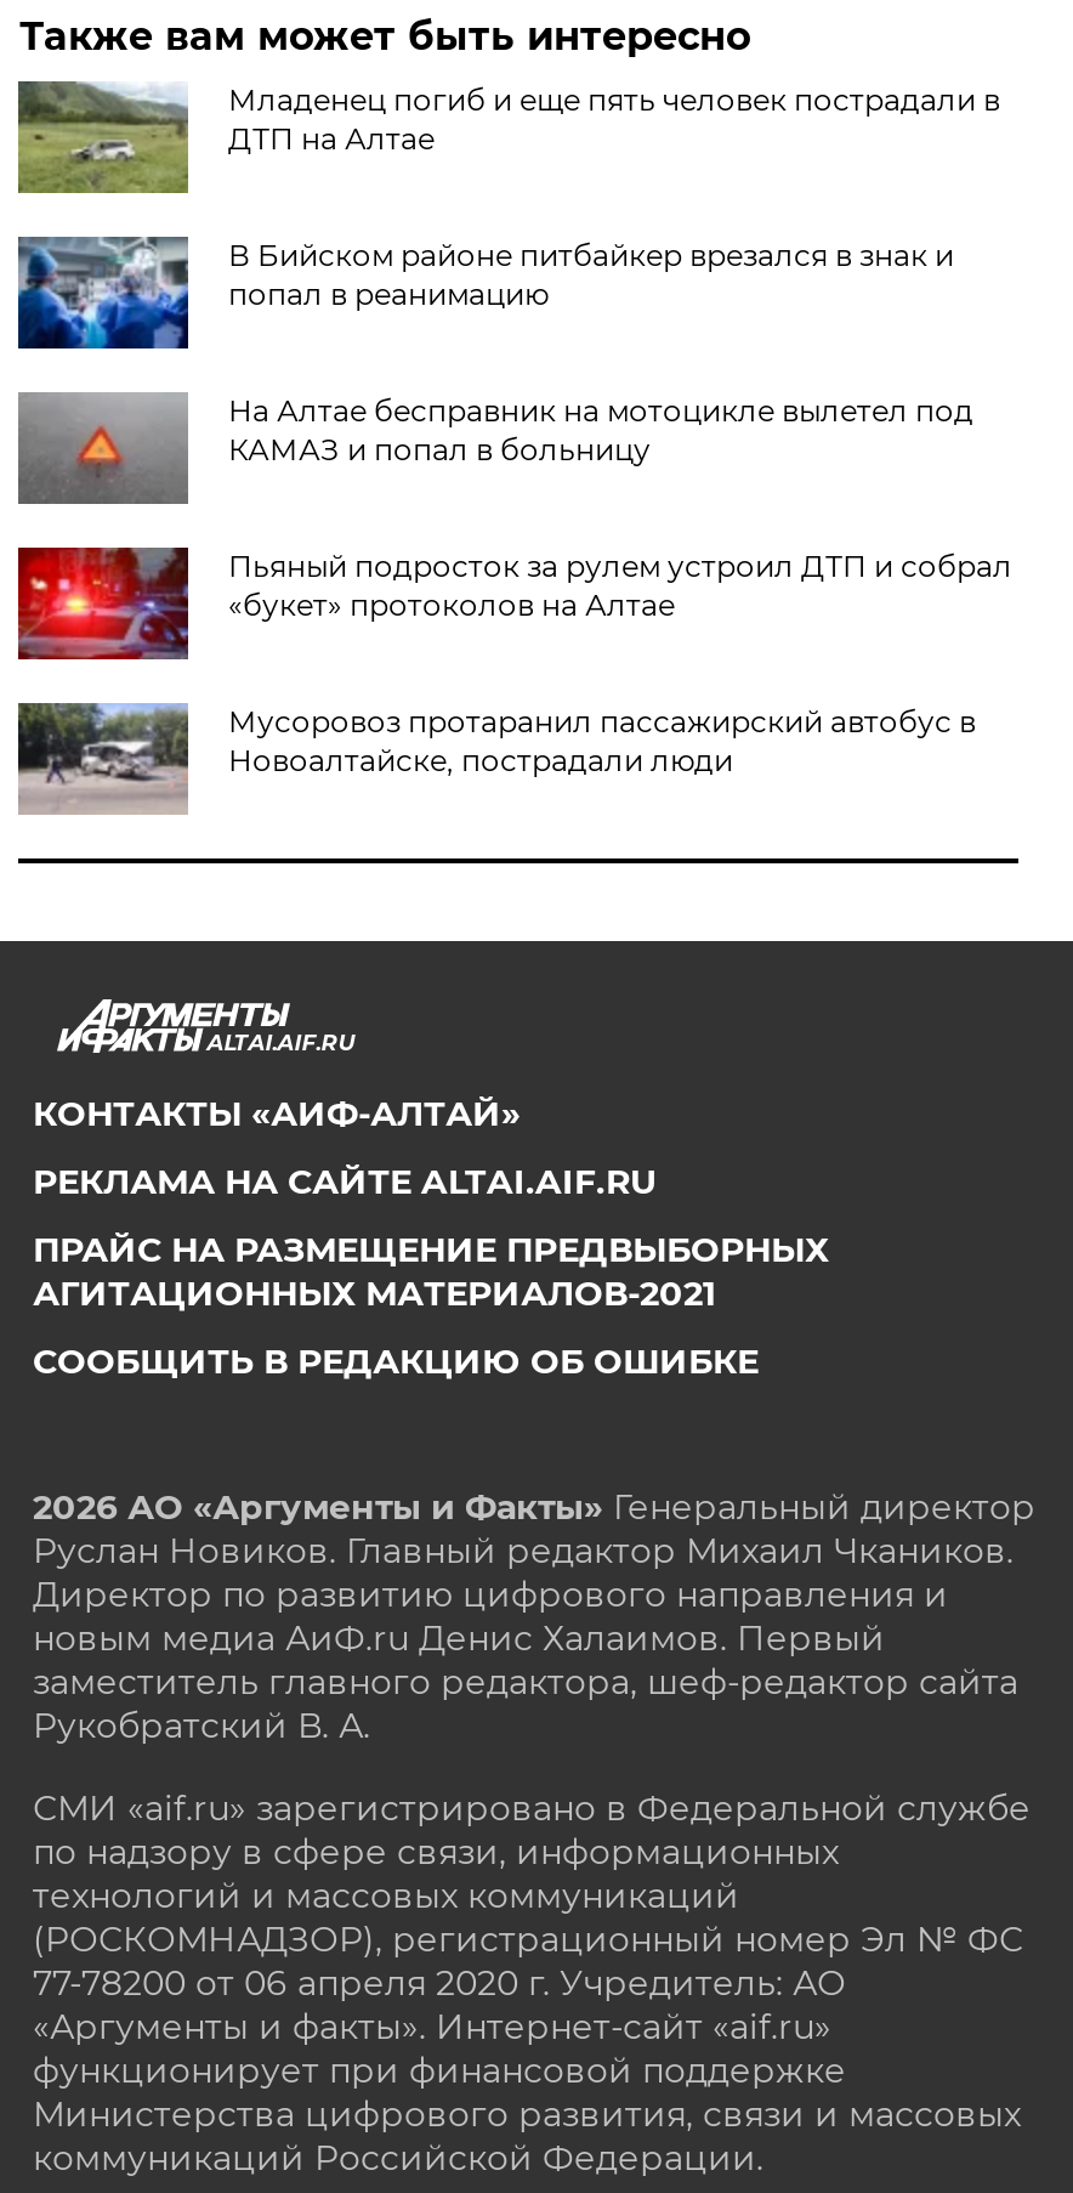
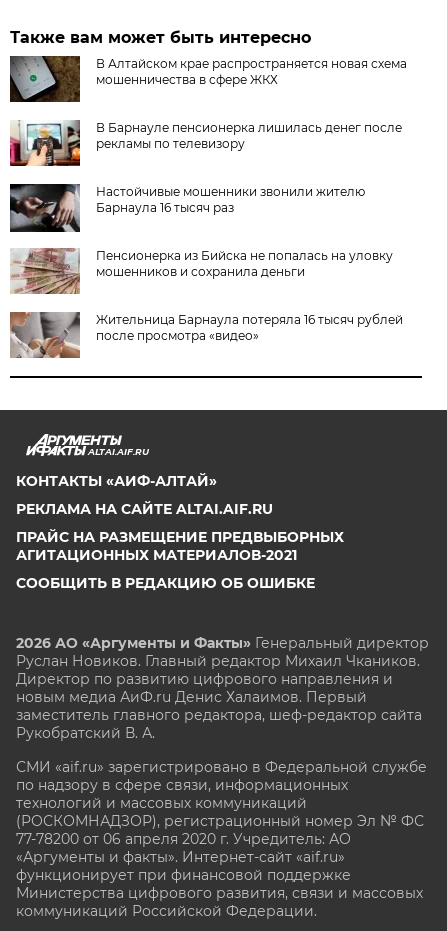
- [image]
- Младенец погиб и еще пять человек пострадали в
- ДТП на Алтае
+ [image]
+ В Алтайском крае распространяется новая схема
+ мошенничества в сфере ЖКХ

- [image]
- В Бийском районе питбайкер врезался в знак и
- попал в реанимацию
+ [image]
+ В Барнауле пенсионерка лишилась денег после
+ рекламы по телевизору

- [image]
- На Алтае бесправник на мотоцикле вылетел под
- КАМАЗ и попал в больницу
+ [image]
+ Настойчивые мошенники звонили жителю
+ Барнаула 16 тысяч раз

- [image]
- Пьяный подросток за рулем устроил ДТП и собрал
- «букет» протоколов на Алтае
+ [image]
+ Пенсионерка из Бийска не попалась на уловку
+ мошенников и сохранила деньги

- [image]
- Мусоровоз протаранил пассажирский автобус в
- Новоалтайске, пострадали люди
+ [image]
+ Жительница Барнаула потеряла 16 тысяч рублей
+ после просмотра «видео»
